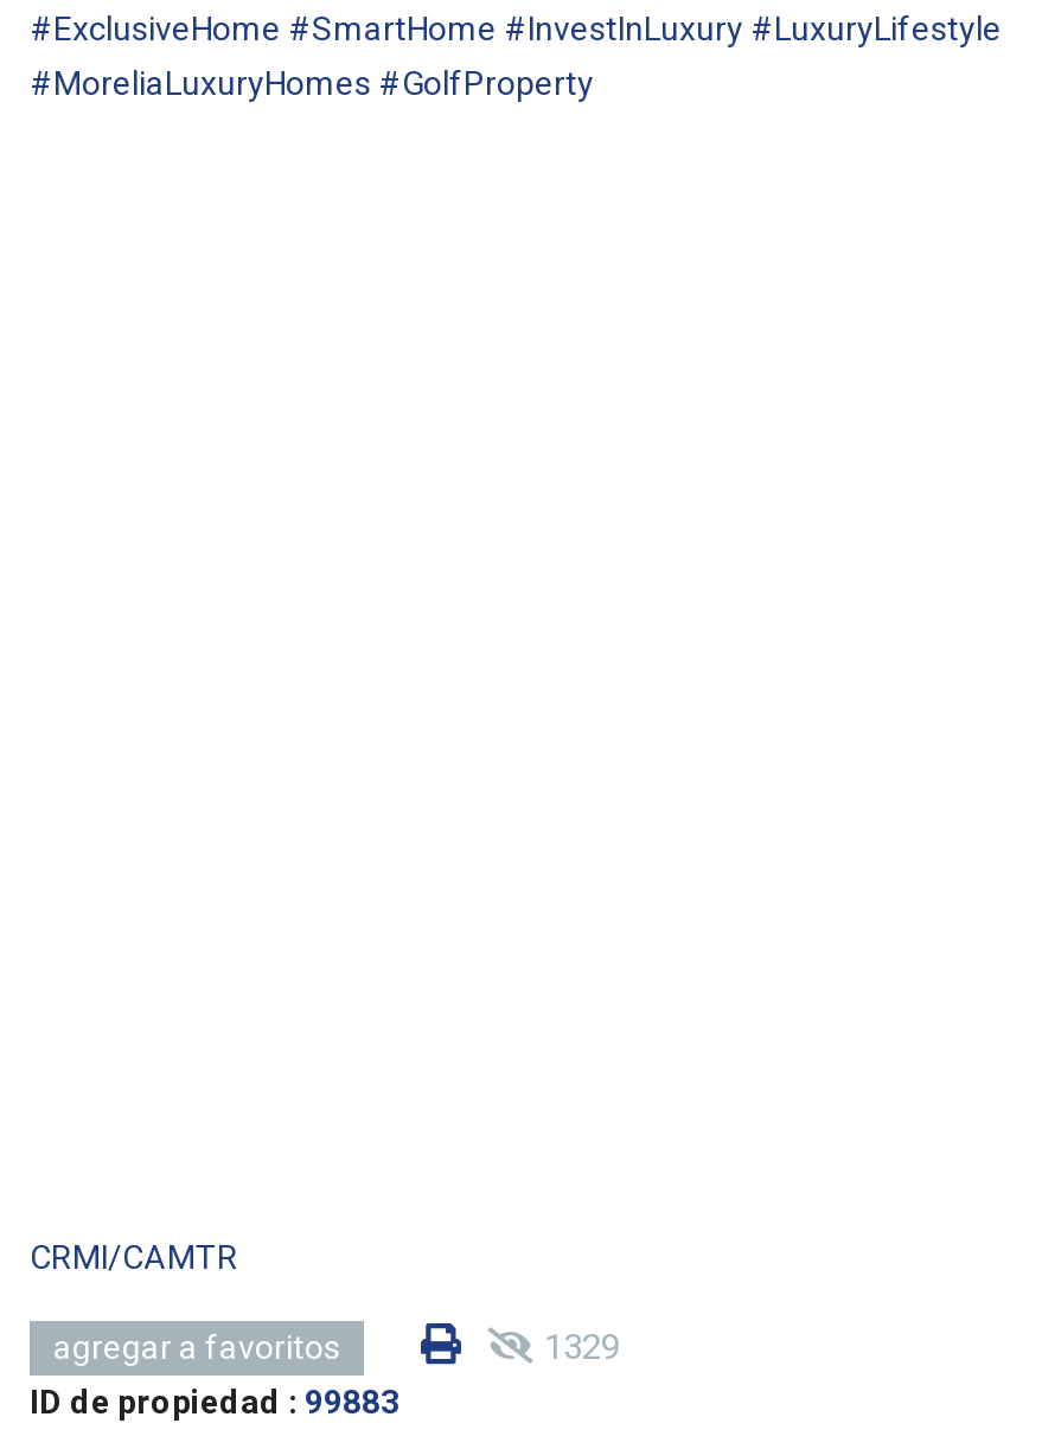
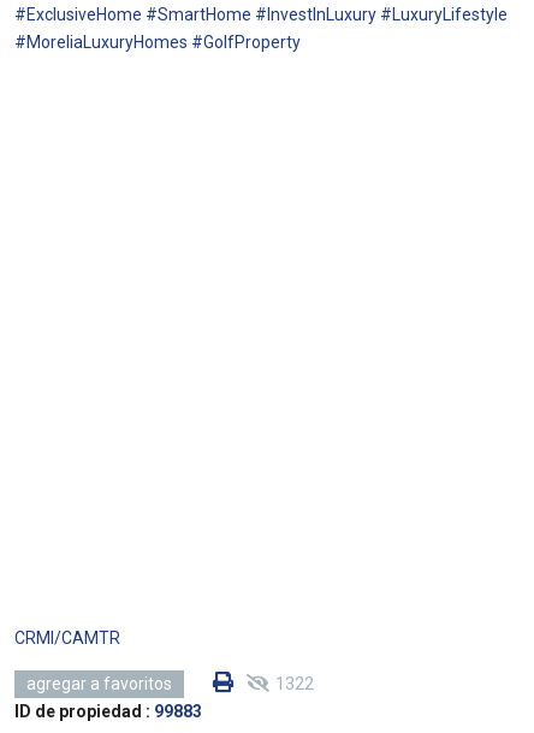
- 1329
+ 1322
